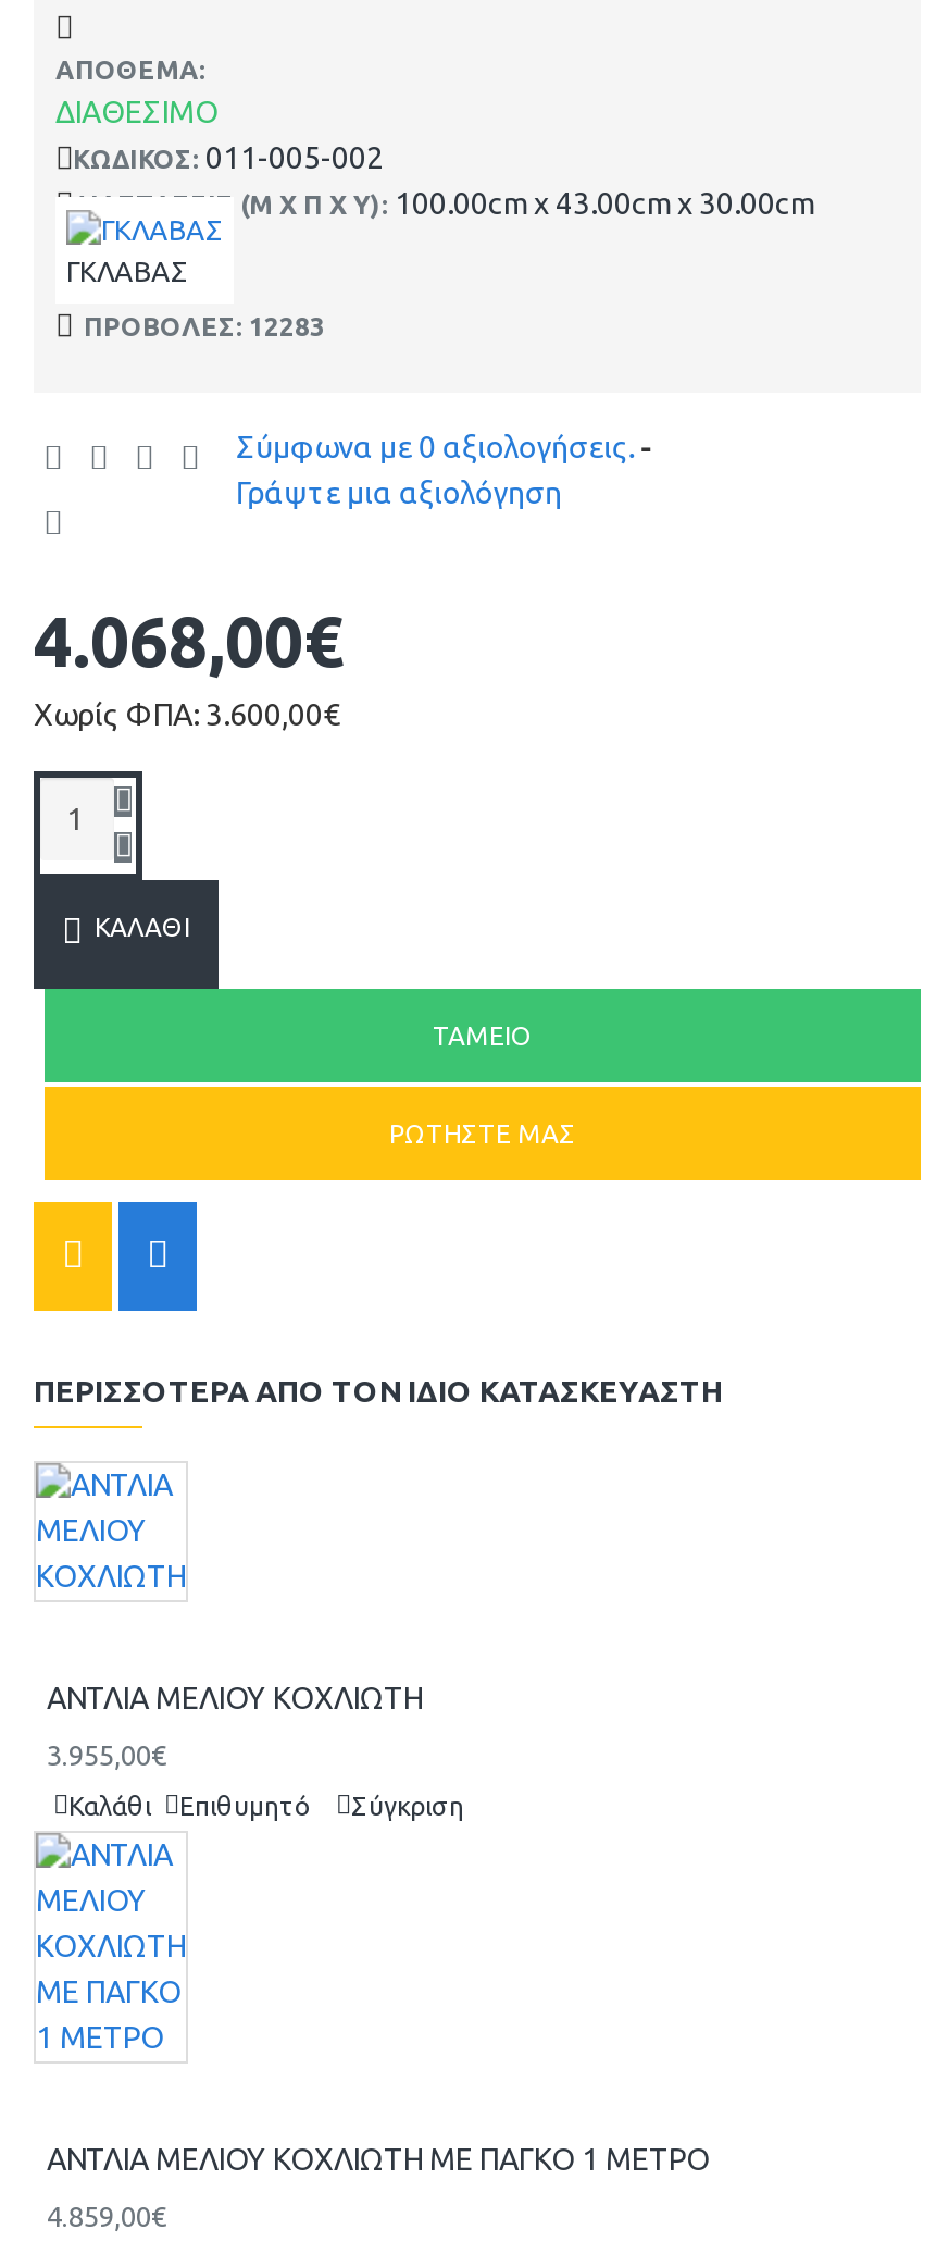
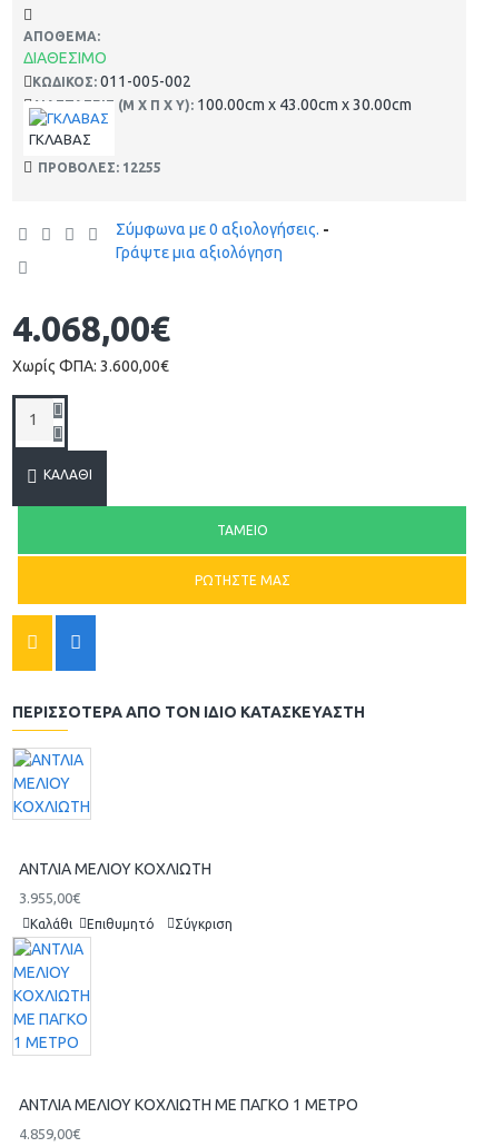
- ΠΡΟΒΟΛΕΣ: 12283
+ ΠΡΟΒΟΛΕΣ: 12255
